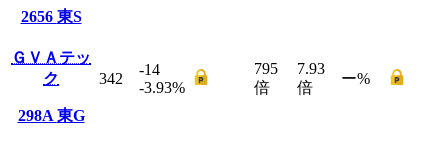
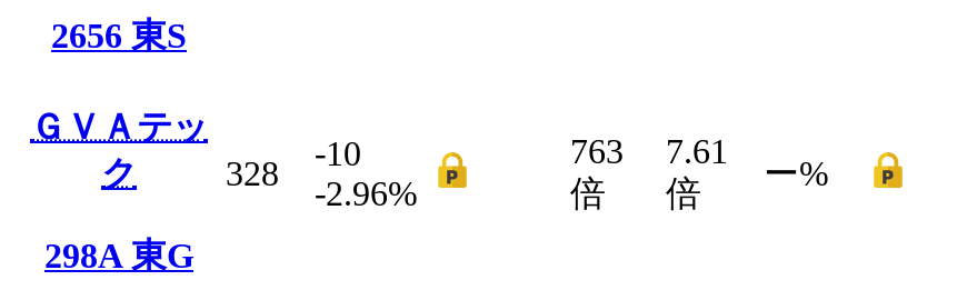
- -14
+ -10

- 795
+ 763

- 7.93
+ 7.61

- 342
+ 328

- -3.93%
+ -2.96%
